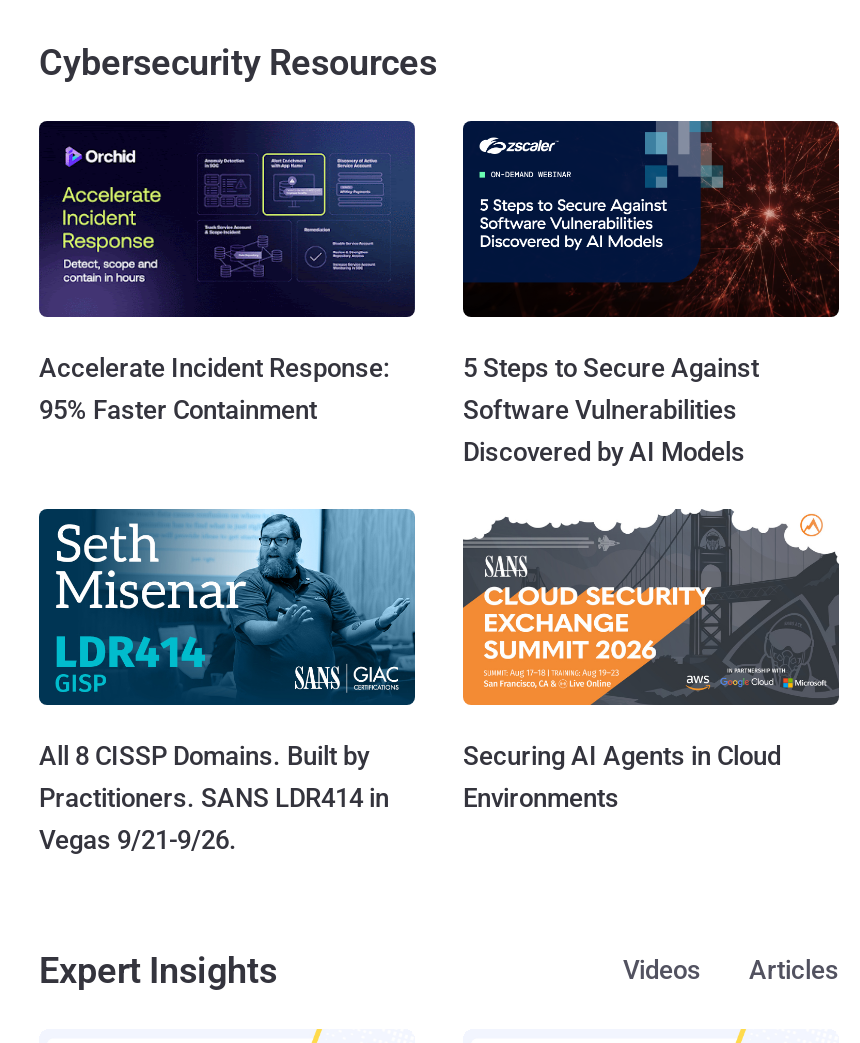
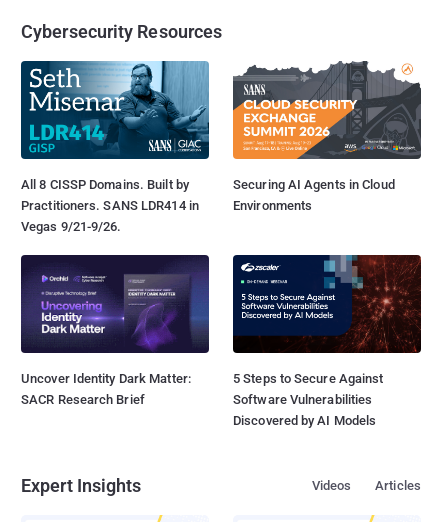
- [image]
- Accelerate Incident Response:
- 95% Faster Containment

moved down: [image] | 5 Steps to Secure Against | Software Vulnerabilities | Discovered by AI Models

moved up: [image] | All 8 CISSP Domains. Built by | Practitioners. SANS LDR414 in | Vegas 9/21-9/26. | Securing AI Agents in Cloud | Environments

+ [image]
+ Uncover Identity Dark Matter:
+ SACR Research Brief
